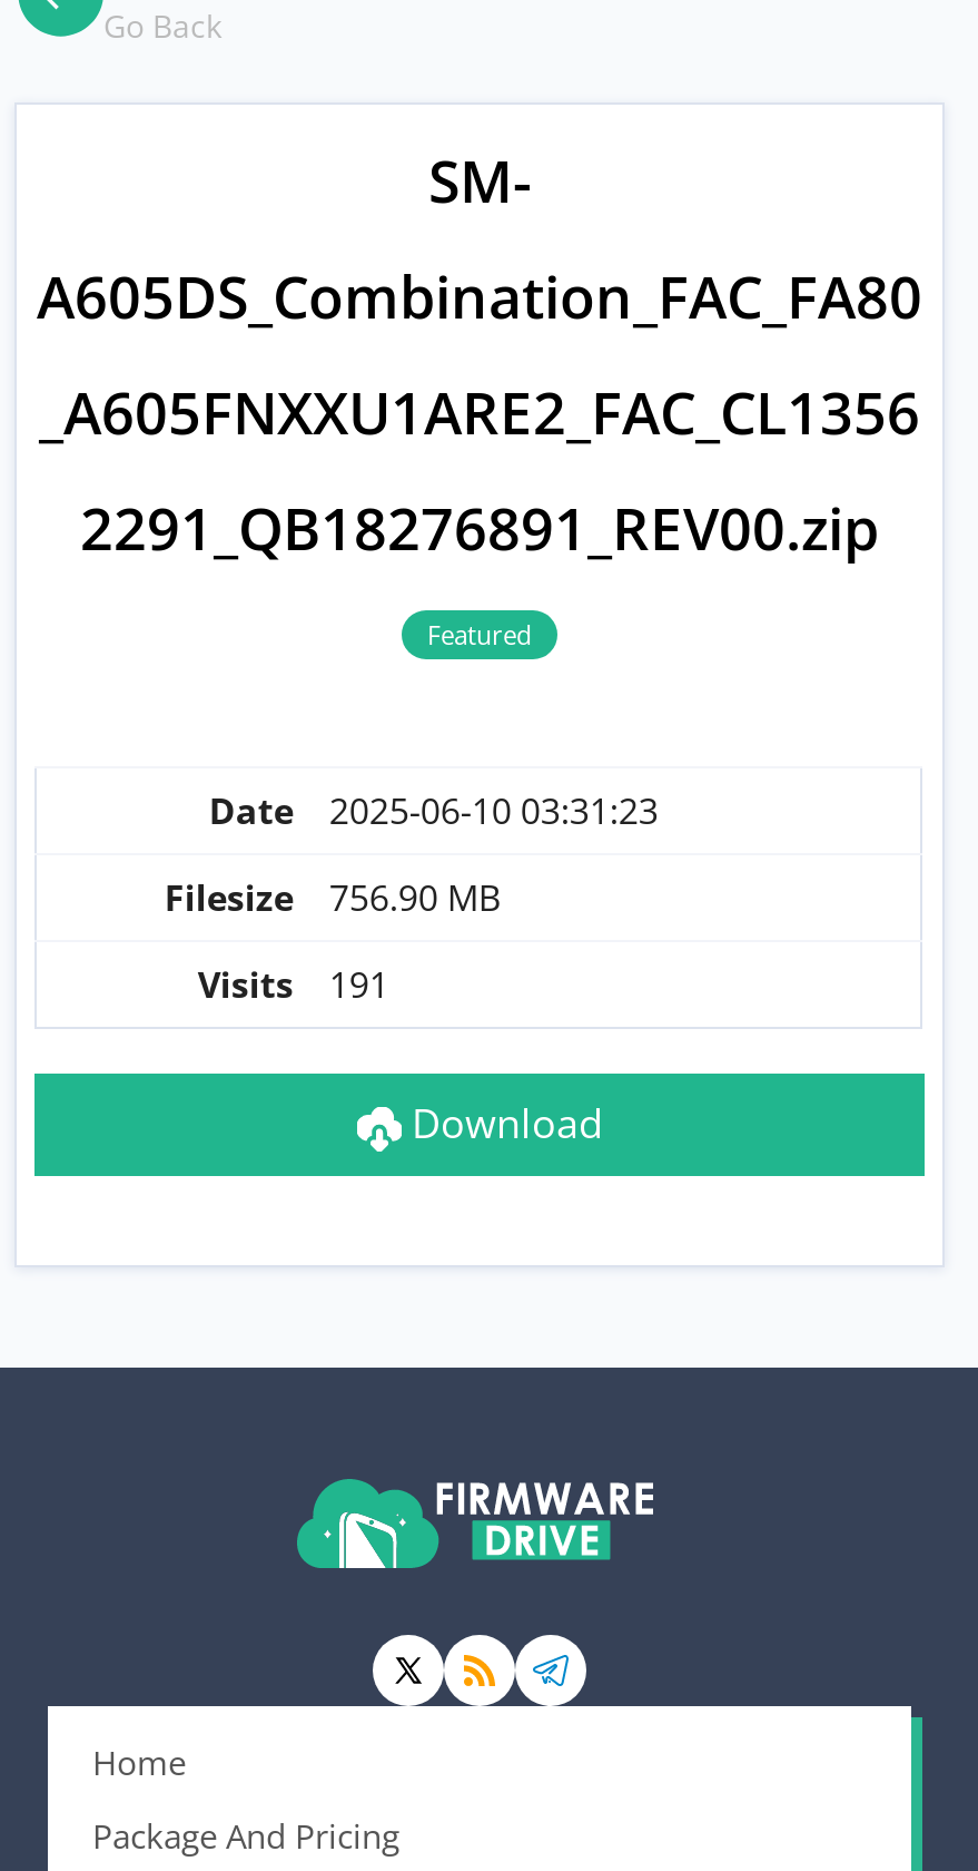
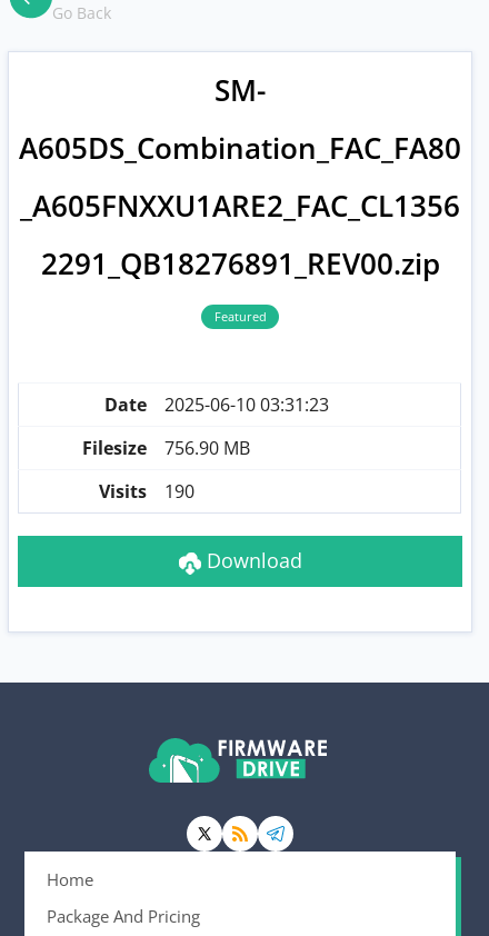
- Visits 191
+ Visits 190
